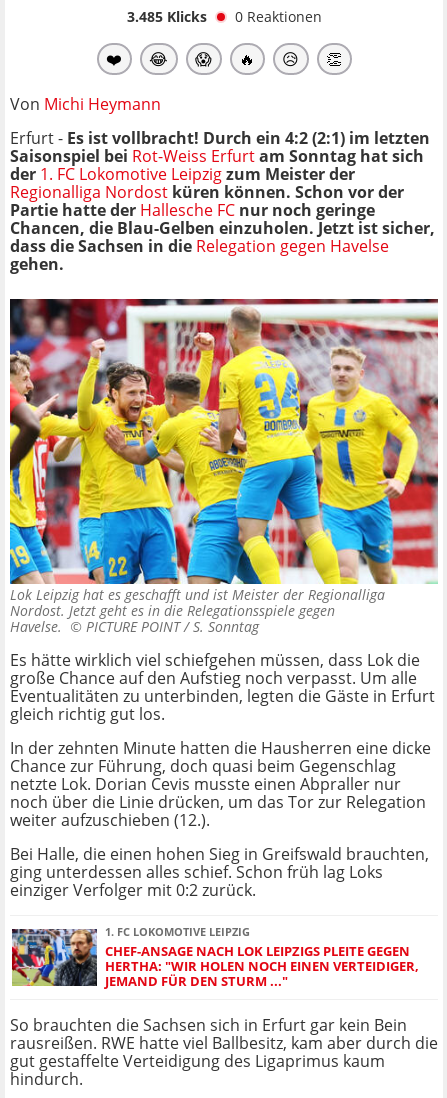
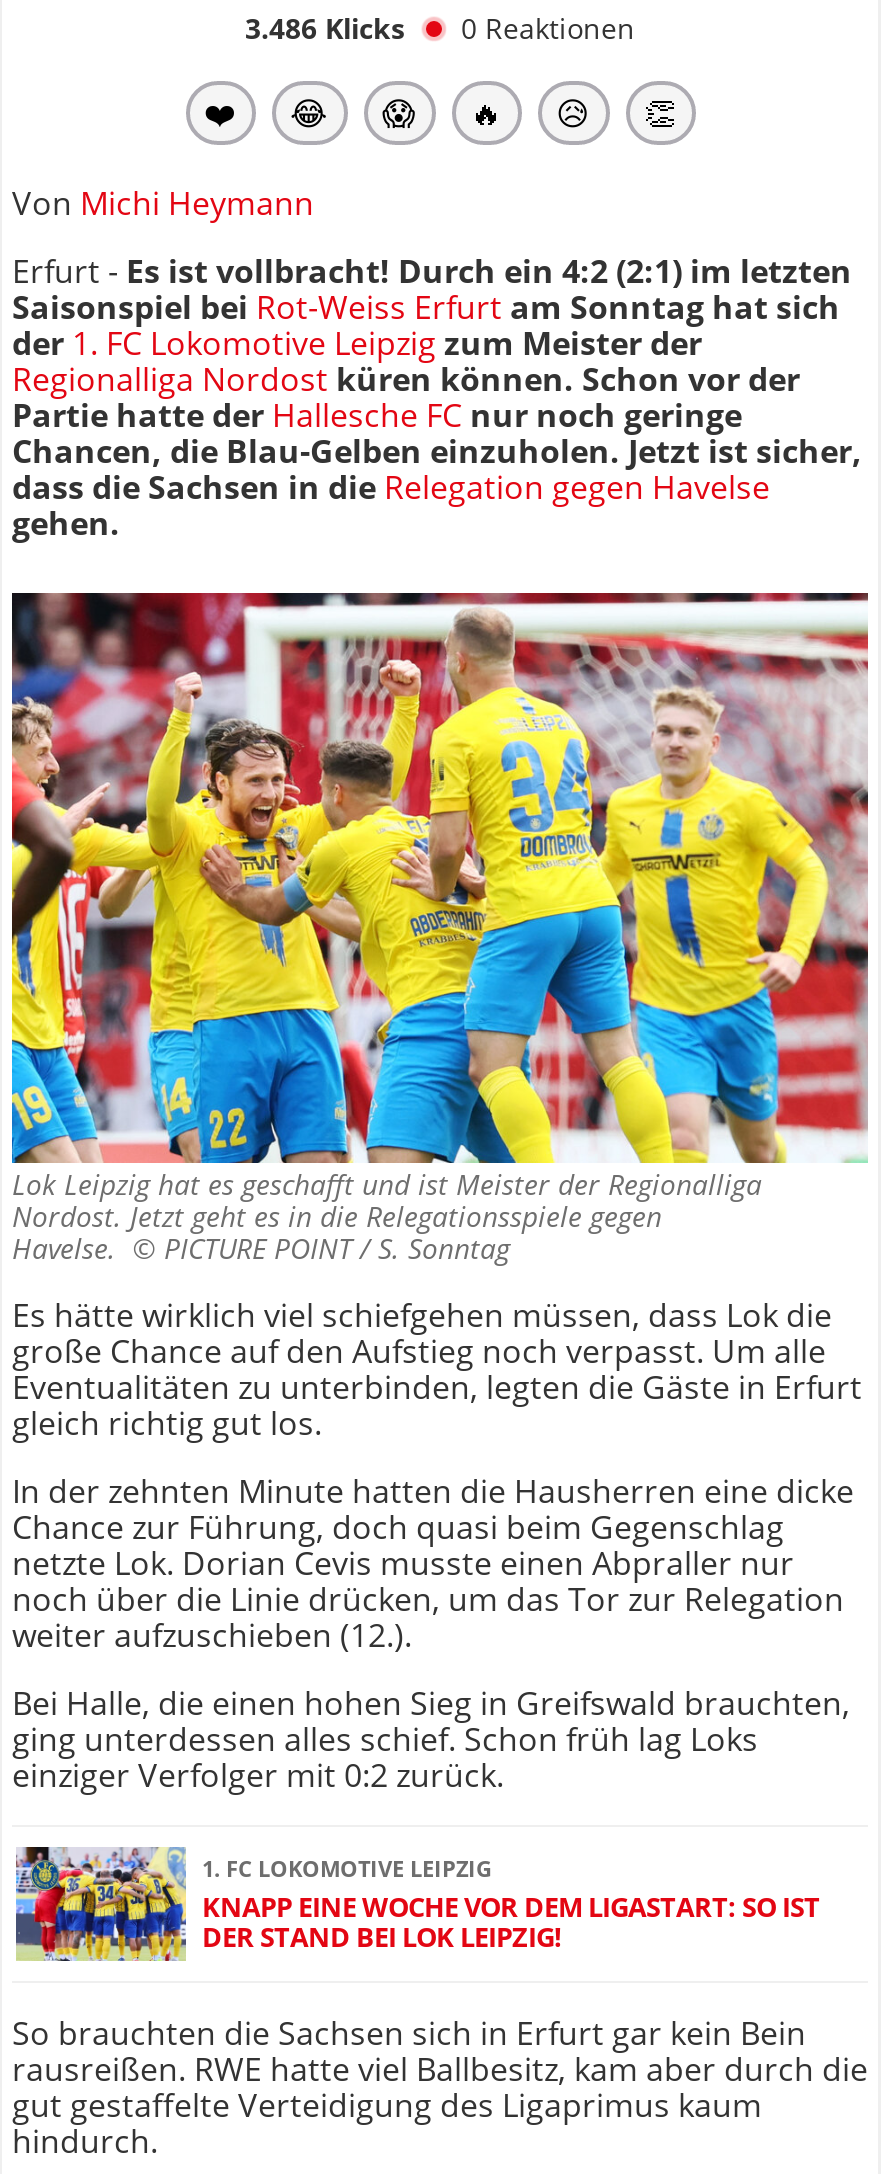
- 3.485 Klicks 0 Reaktionen
+ 3.486 Klicks 0 Reaktionen

- [image]
- CHEF-ANSAGE NACH LOK LEIPZIGS PLEITE GEGEN
- HERTHA: "WIR HOLEN NOCH EINEN VERTEIDIGER,
- JEMAND FÜR DEN STURM ..."
+ [image]
+ KNAPP EINE WOCHE VOR DEM LIGASTART: SO IST
+ DER STAND BEI LOK LEIPZIG!
